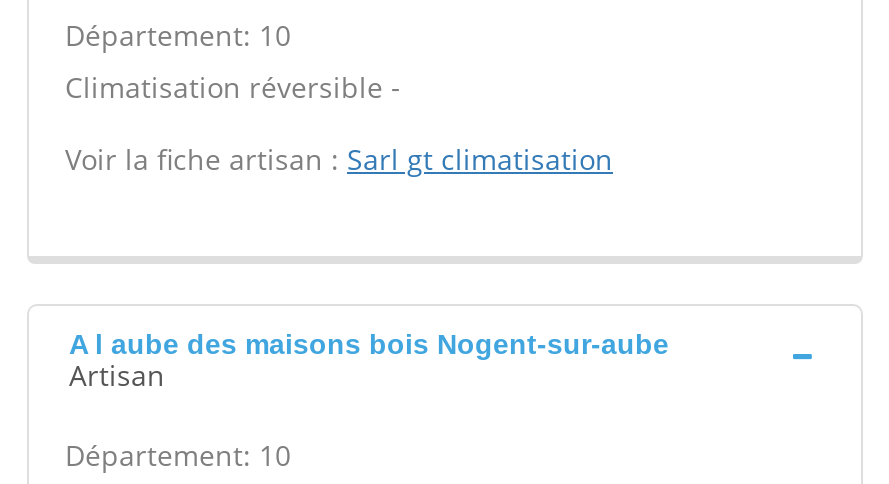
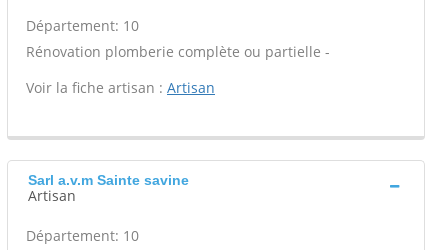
- Climatisation réversible -
+ Rénovation plomberie complète ou partielle -

- Voir la fiche artisan : Sarl gt climatisation
+ Voir la fiche artisan : Artisan

- A l aube des maisons bois Nogent-sur-aube
+ Sarl a.v.m Sainte savine
